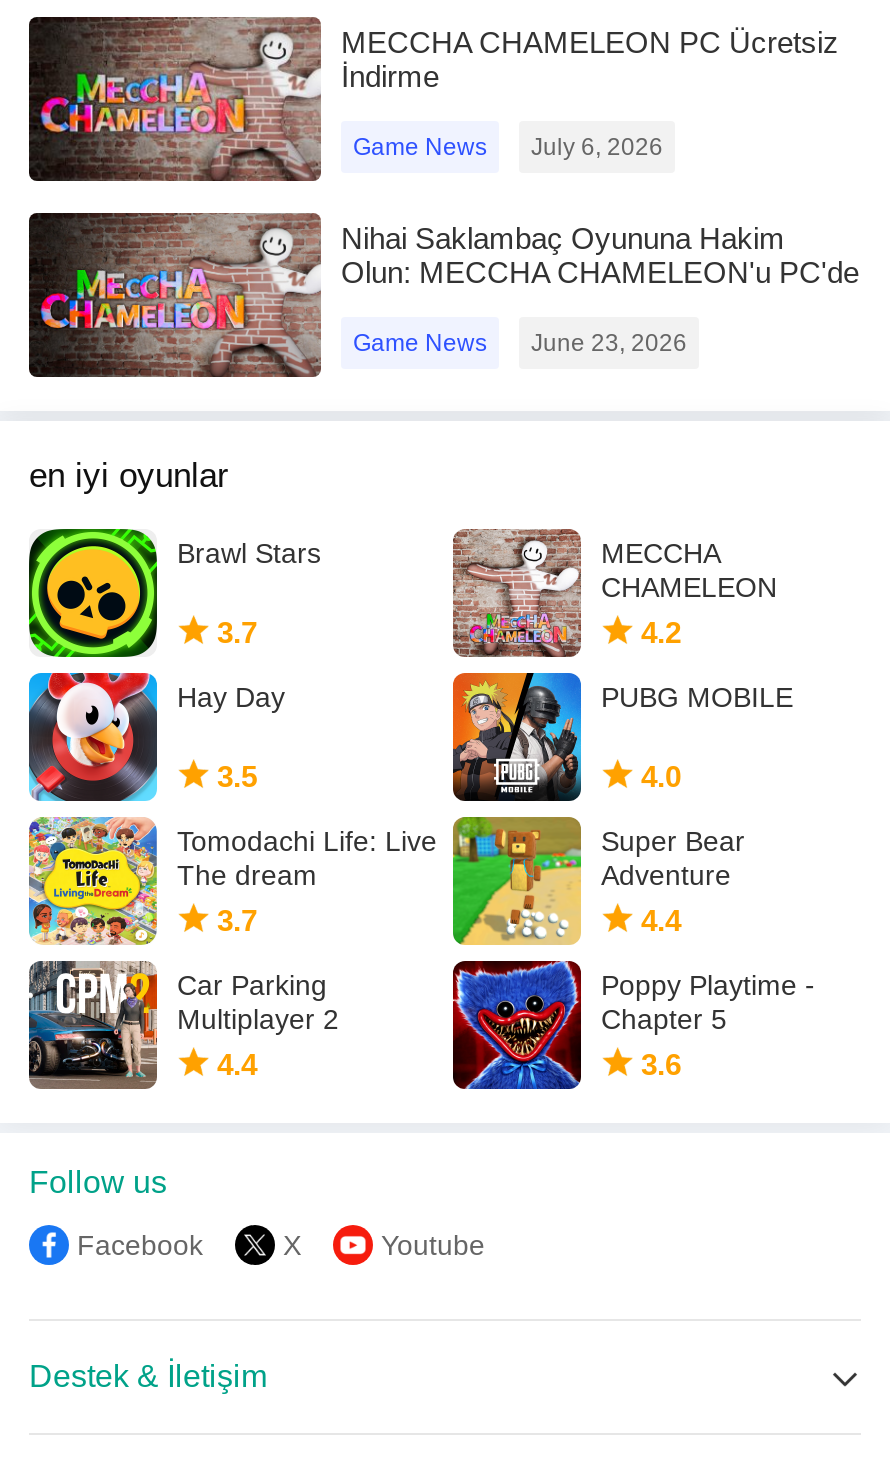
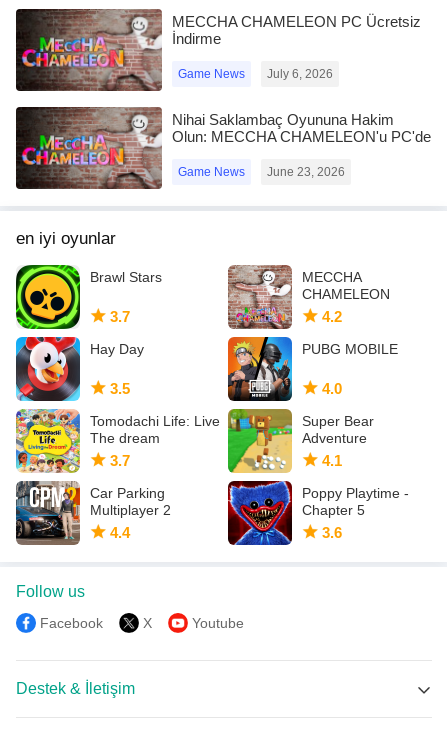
- 4.4
+ 4.1
